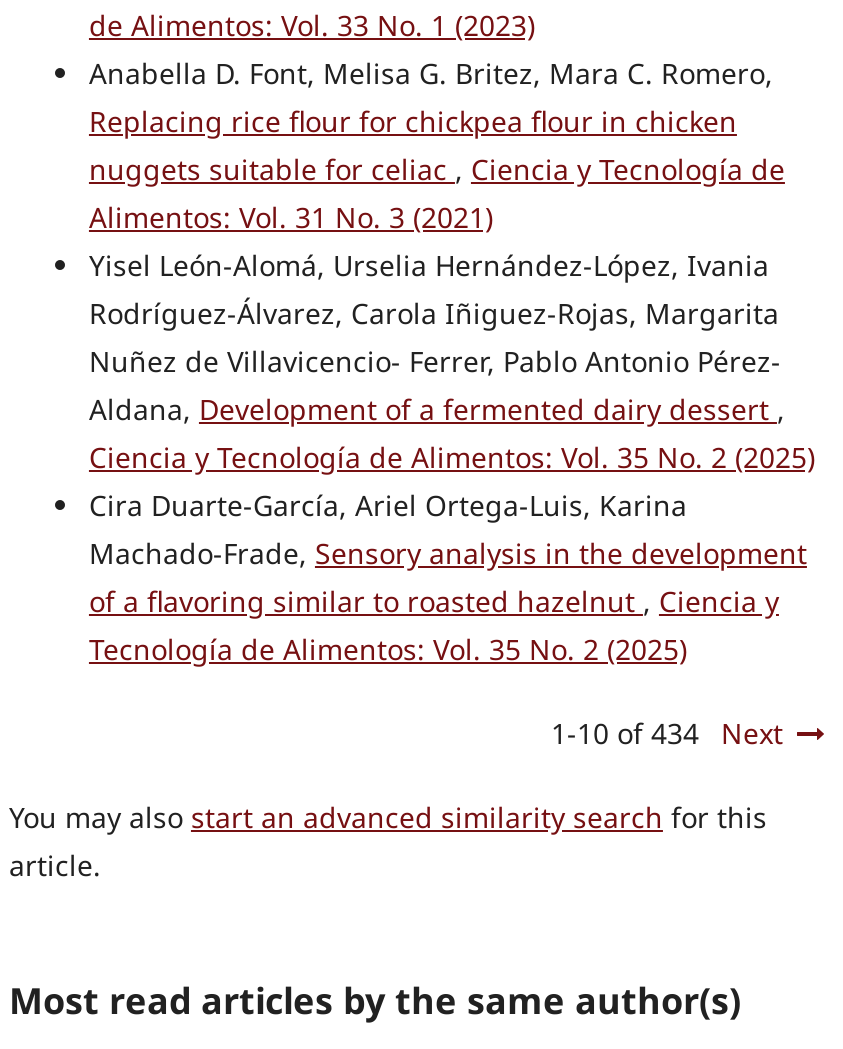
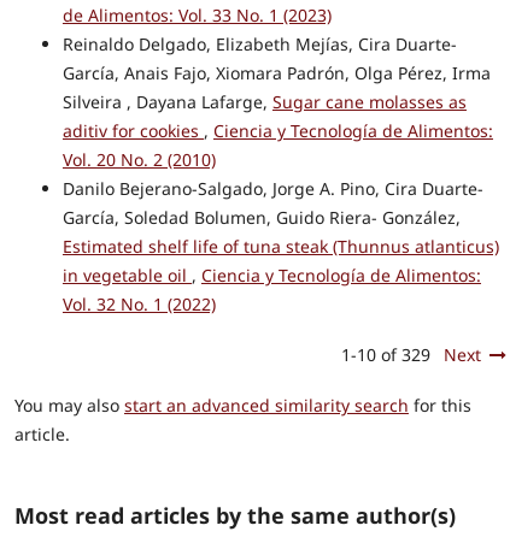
- Anabella D. Font, Melisa G. Britez, Mara C. Romero,
- Replacing rice flour for chickpea flour in chicken
- nuggets suitable for celiac, Ciencia y Tecnología de
- Alimentos: Vol. 31 No. 3 (2021)
- Yisel León-Alomá, Urselia Hernández-López, Ivania
- Rodríguez-Álvarez, Carola Iñiguez-Rojas, Margarita
- Nuñez de Villavicencio- Ferrer, Pablo Antonio Pérez-
- Aldana, Development of a fermented dairy dessert,
- Ciencia y Tecnología de Alimentos: Vol. 35 No. 2 (2025)
- Cira Duarte-García, Ariel Ortega-Luis, Karina
- Machado-Frade, Sensory analysis in the development
- of a flavoring similar to roasted hazelnut, Ciencia y
- Tecnología de Alimentos: Vol. 35 No. 2 (2025)
+ Reinaldo Delgado, Elizabeth Mejías, Cira Duarte-
+ García, Anais Fajo, Xiomara Padrón, Olga Pérez, Irma
+ Silveira , Dayana Lafarge, Sugar cane molasses as
+ aditiv for cookies, Ciencia y Tecnología de Alimentos:
+ Vol. 20 No. 2 (2010)
+ Danilo Bejerano-Salgado, Jorge A. Pino, Cira Duarte-
+ García, Soledad Bolumen, Guido Riera- González,
+ Estimated shelf life of tuna steak (Thunnus atlanticus)
+ in vegetable oil, Ciencia y Tecnología de Alimentos:
+ Vol. 32 No. 1 (2022)

- 1-10 of 434 Next
+ 1-10 of 329 Next
